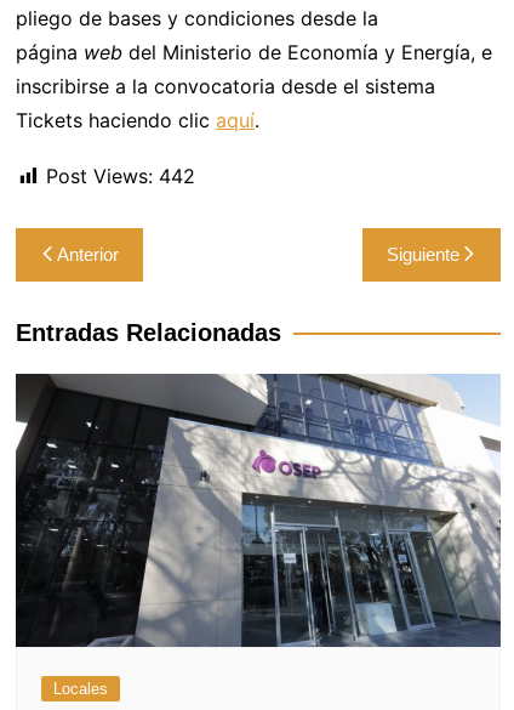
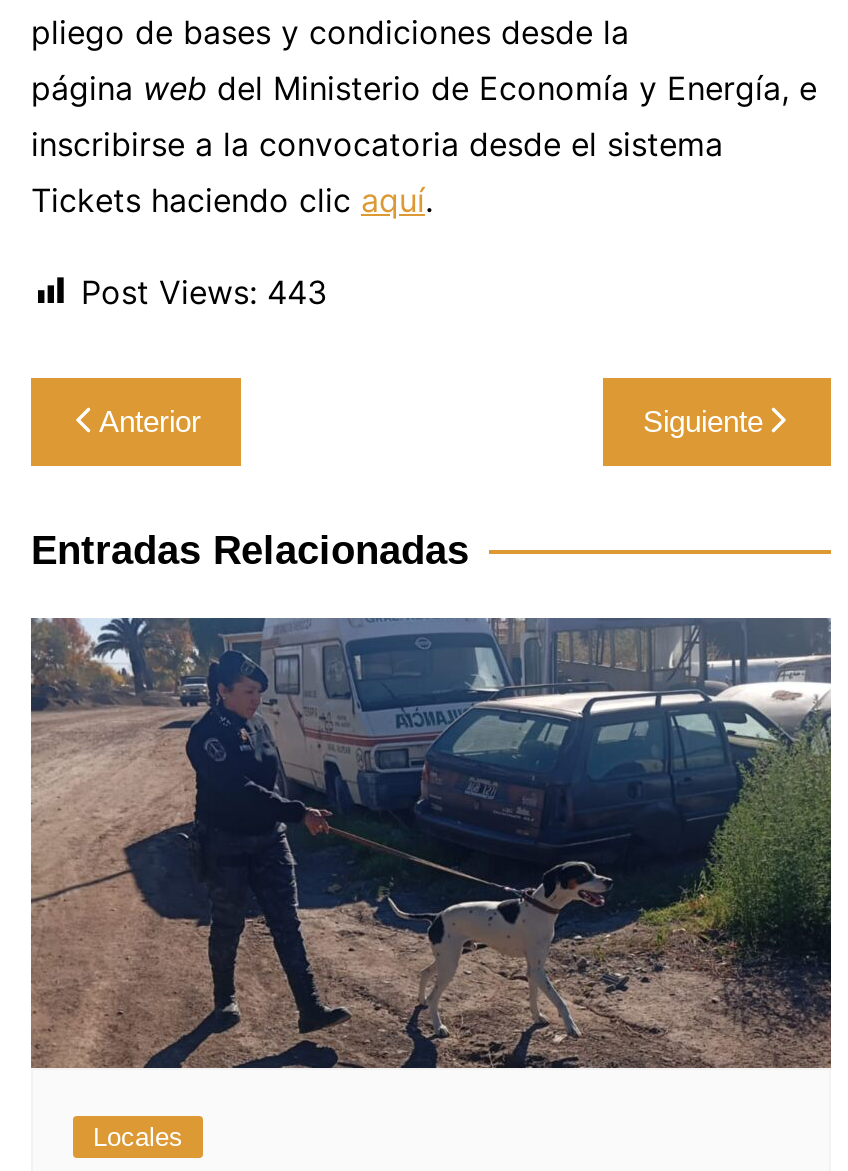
- Post Views: 442
+ Post Views: 443

- [image]
+ [image]
